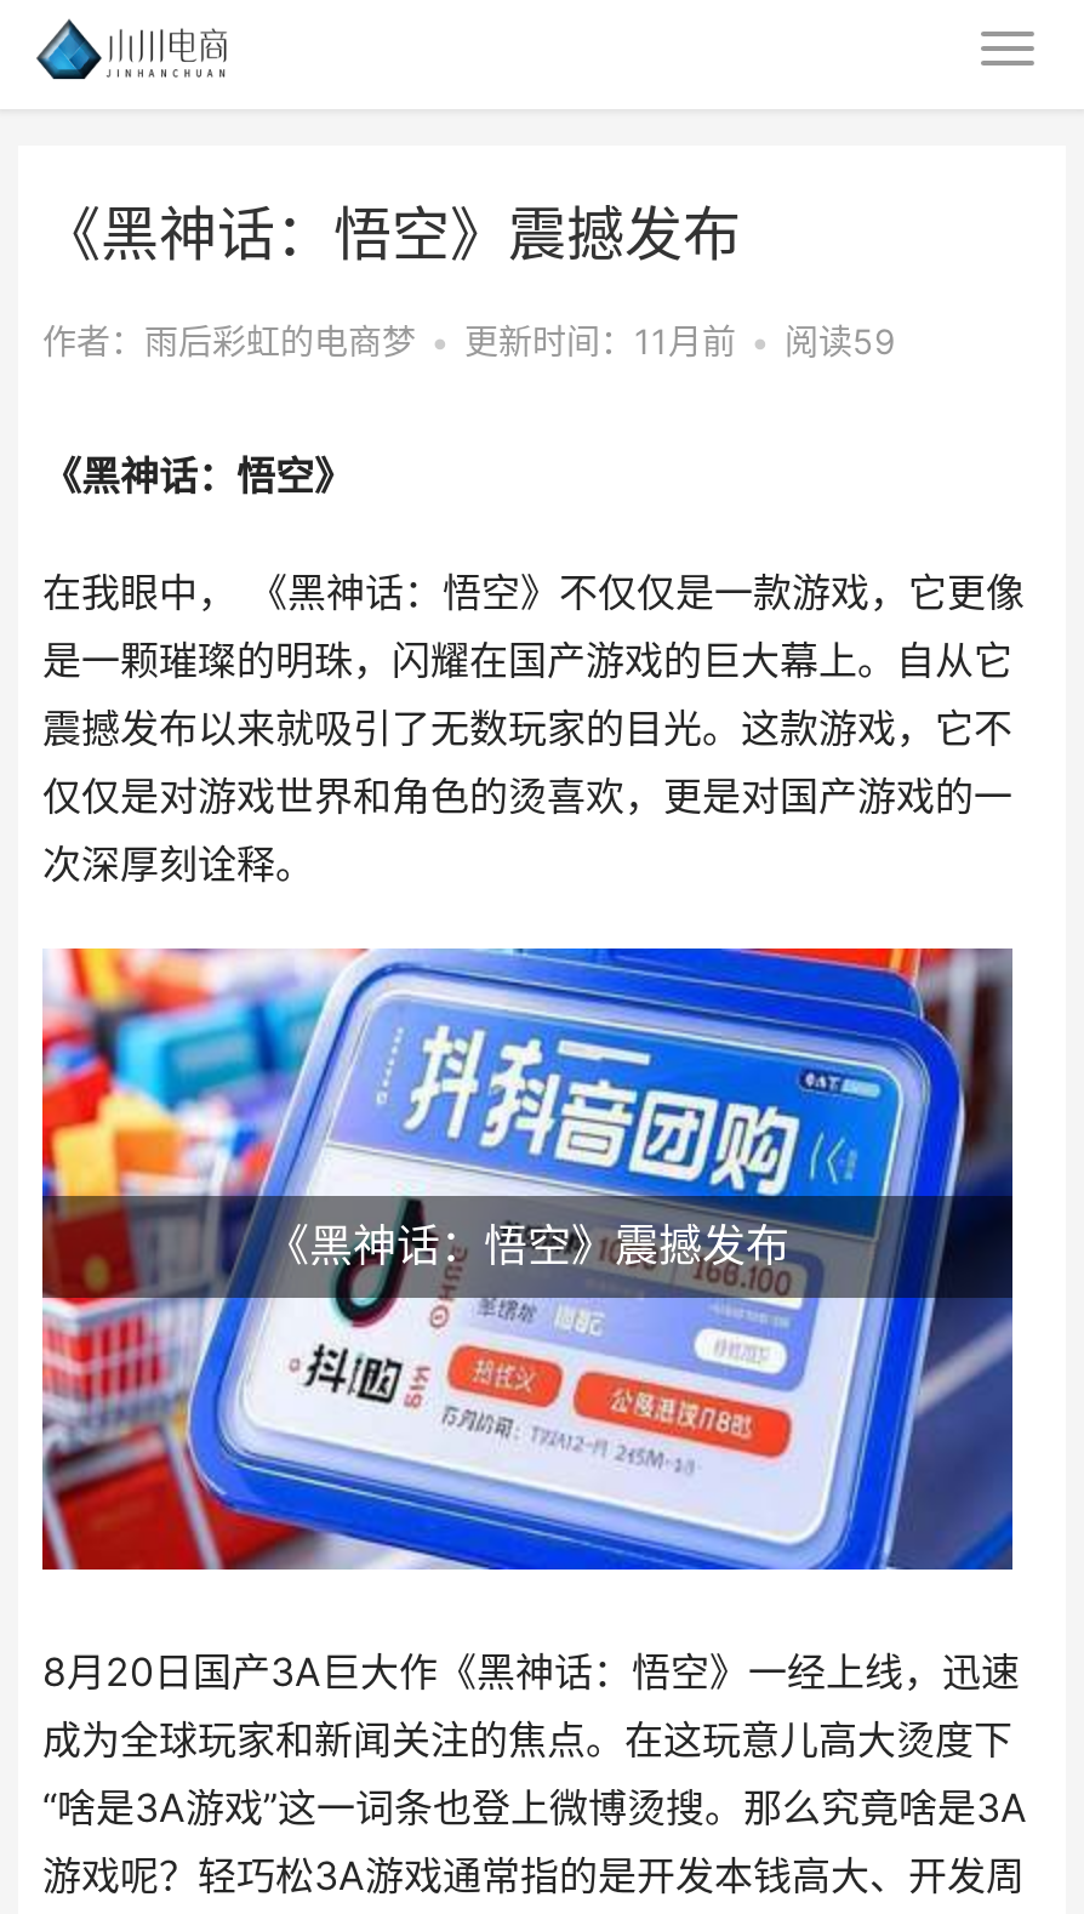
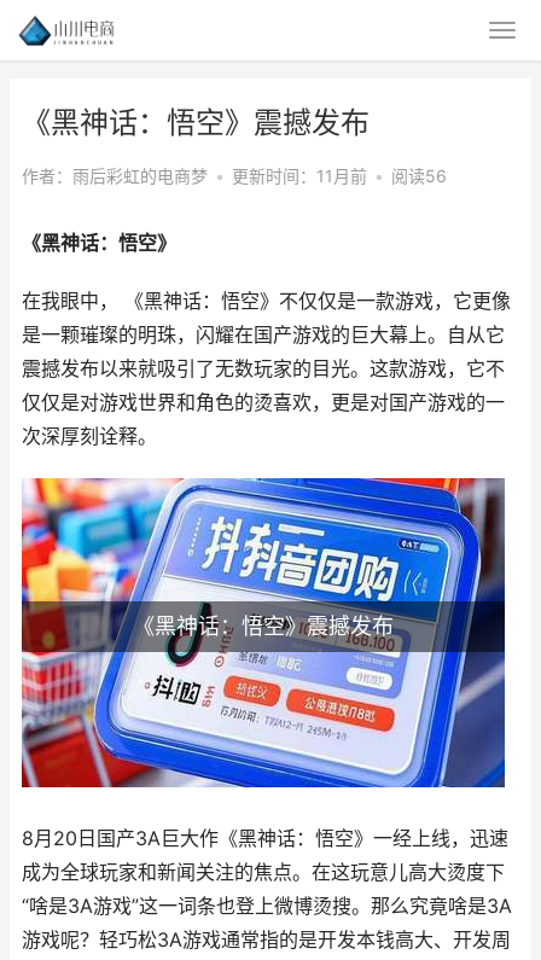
- 作者：雨后彩虹的电商梦 • 更新时间：11月前 • 阅读59
+ 作者：雨后彩虹的电商梦 • 更新时间：11月前 • 阅读56
